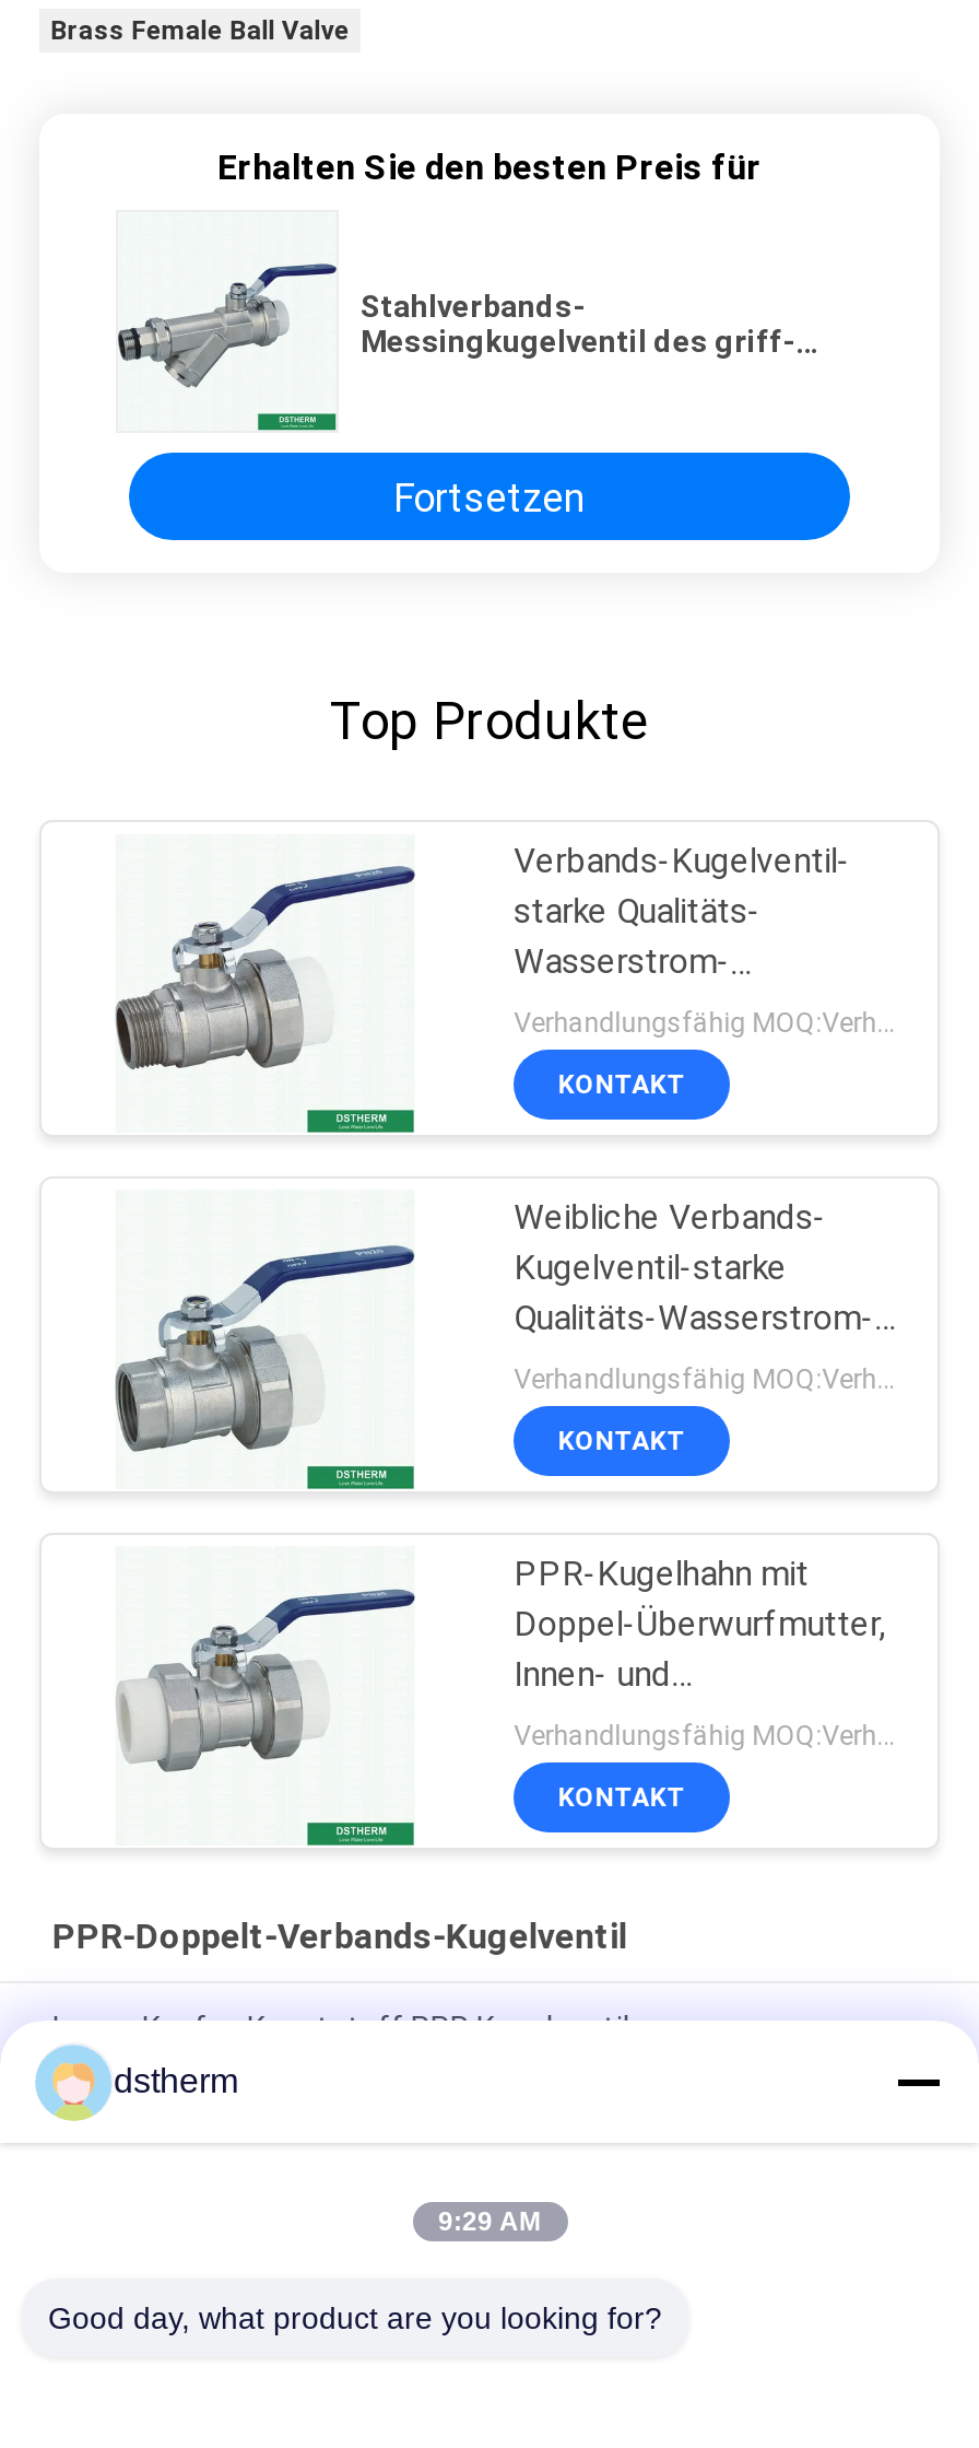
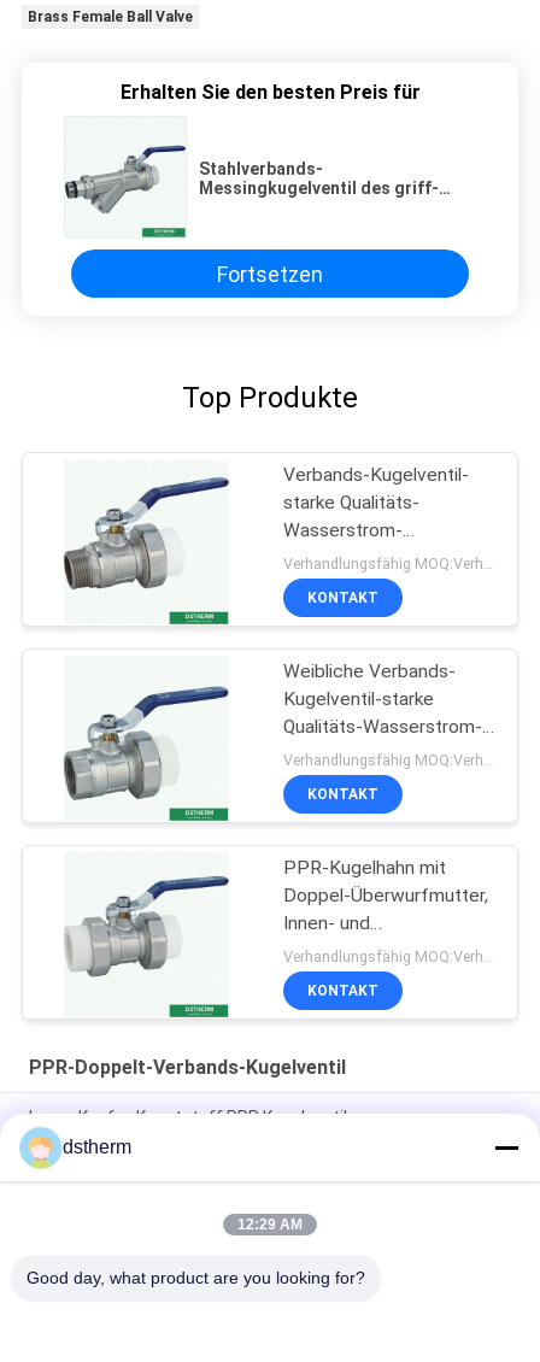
- 9:29 AM
+ 12:29 AM
